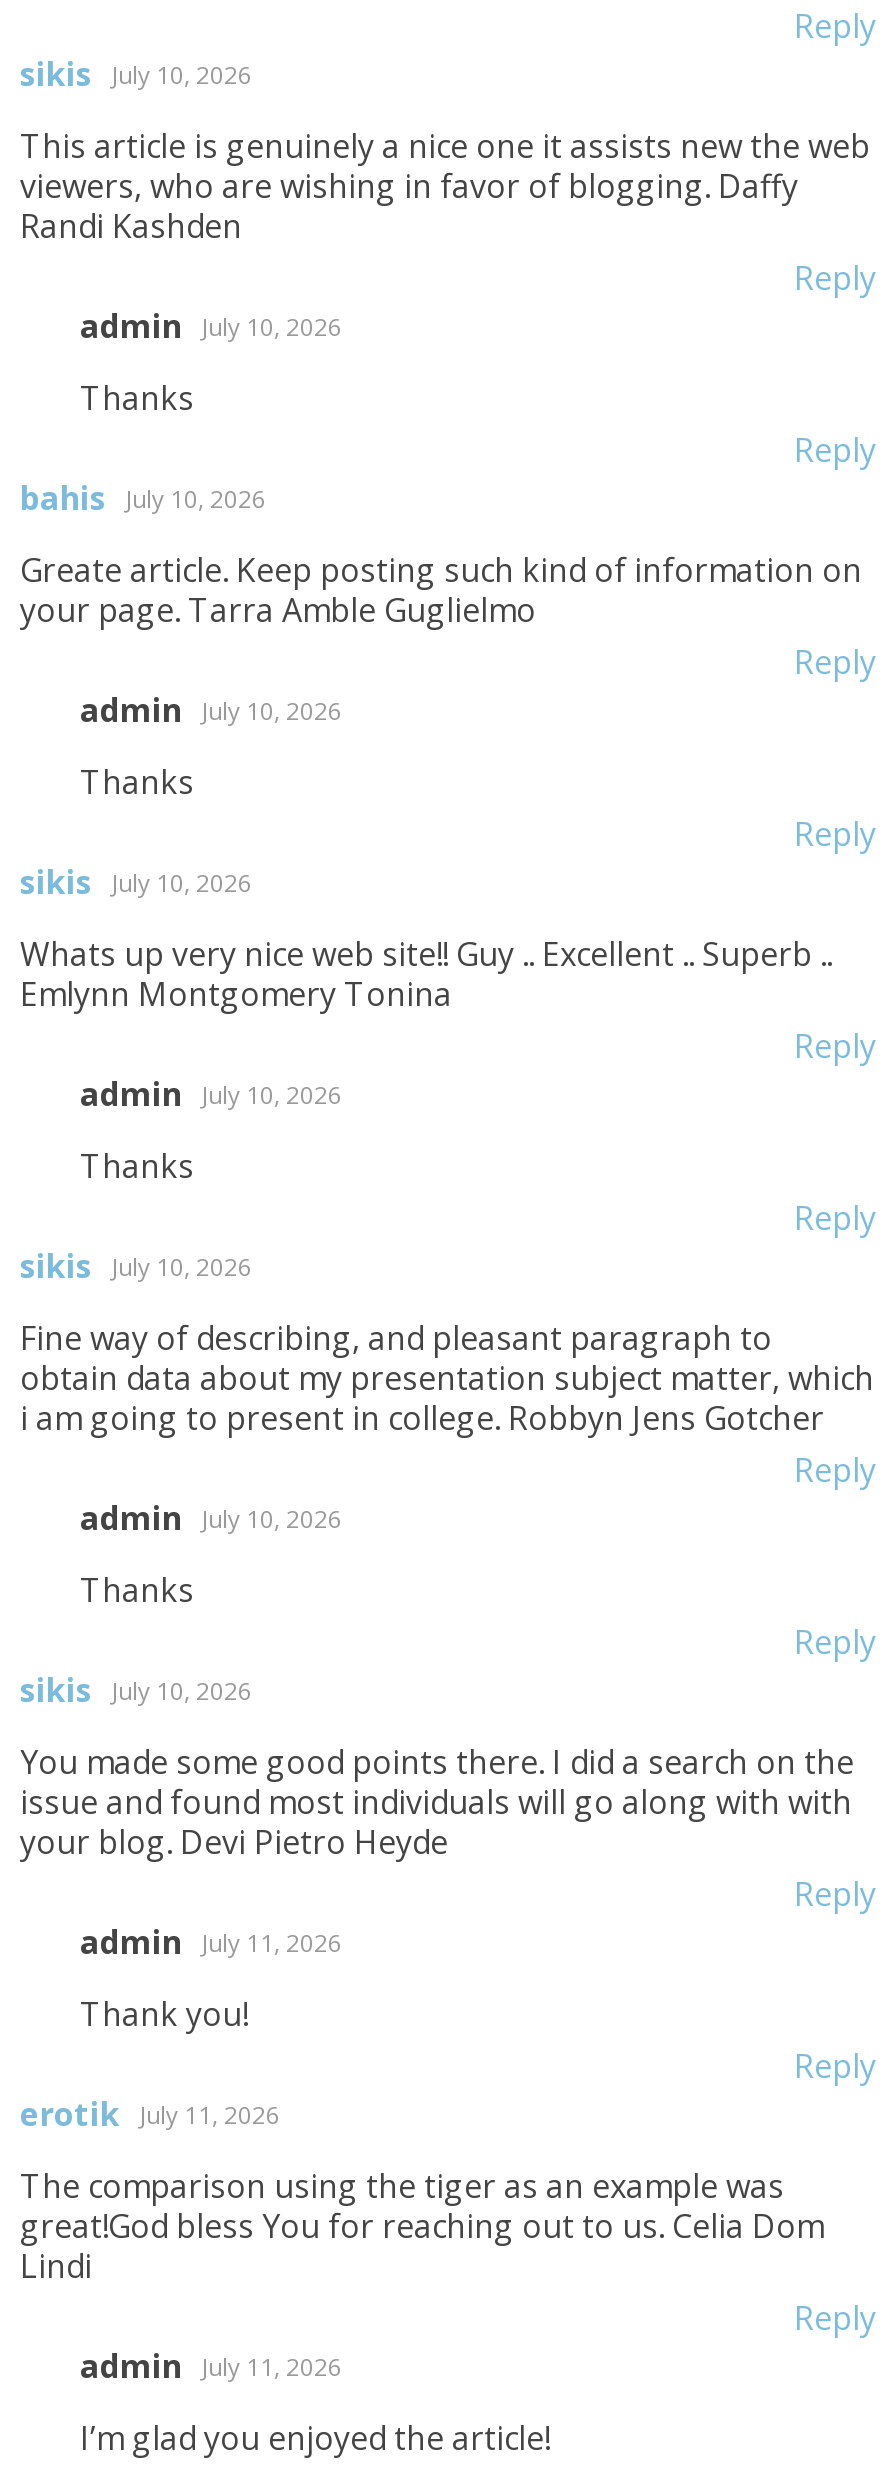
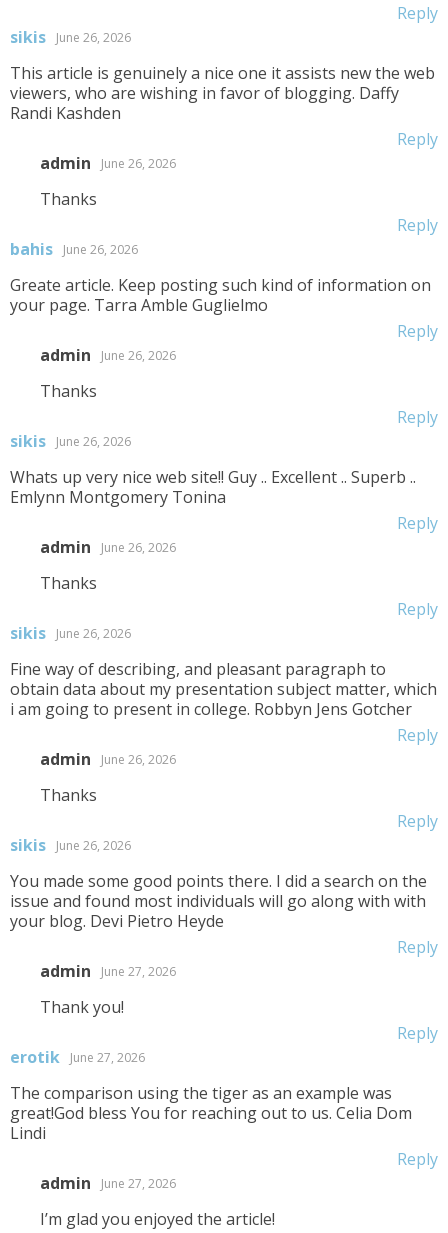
- sikis July 10, 2026
+ sikis June 26, 2026

- admin July 10, 2026
+ admin June 26, 2026

- bahis July 10, 2026
+ bahis June 26, 2026

- admin July 10, 2026
+ admin June 26, 2026

- sikis July 10, 2026
+ sikis June 26, 2026

- admin July 10, 2026
+ admin June 26, 2026

- sikis July 10, 2026
+ sikis June 26, 2026

- admin July 10, 2026
+ admin June 26, 2026

- sikis July 10, 2026
+ sikis June 26, 2026

- admin July 11, 2026
+ admin June 27, 2026

- erotik July 11, 2026
+ erotik June 27, 2026

- admin July 11, 2026
+ admin June 27, 2026
